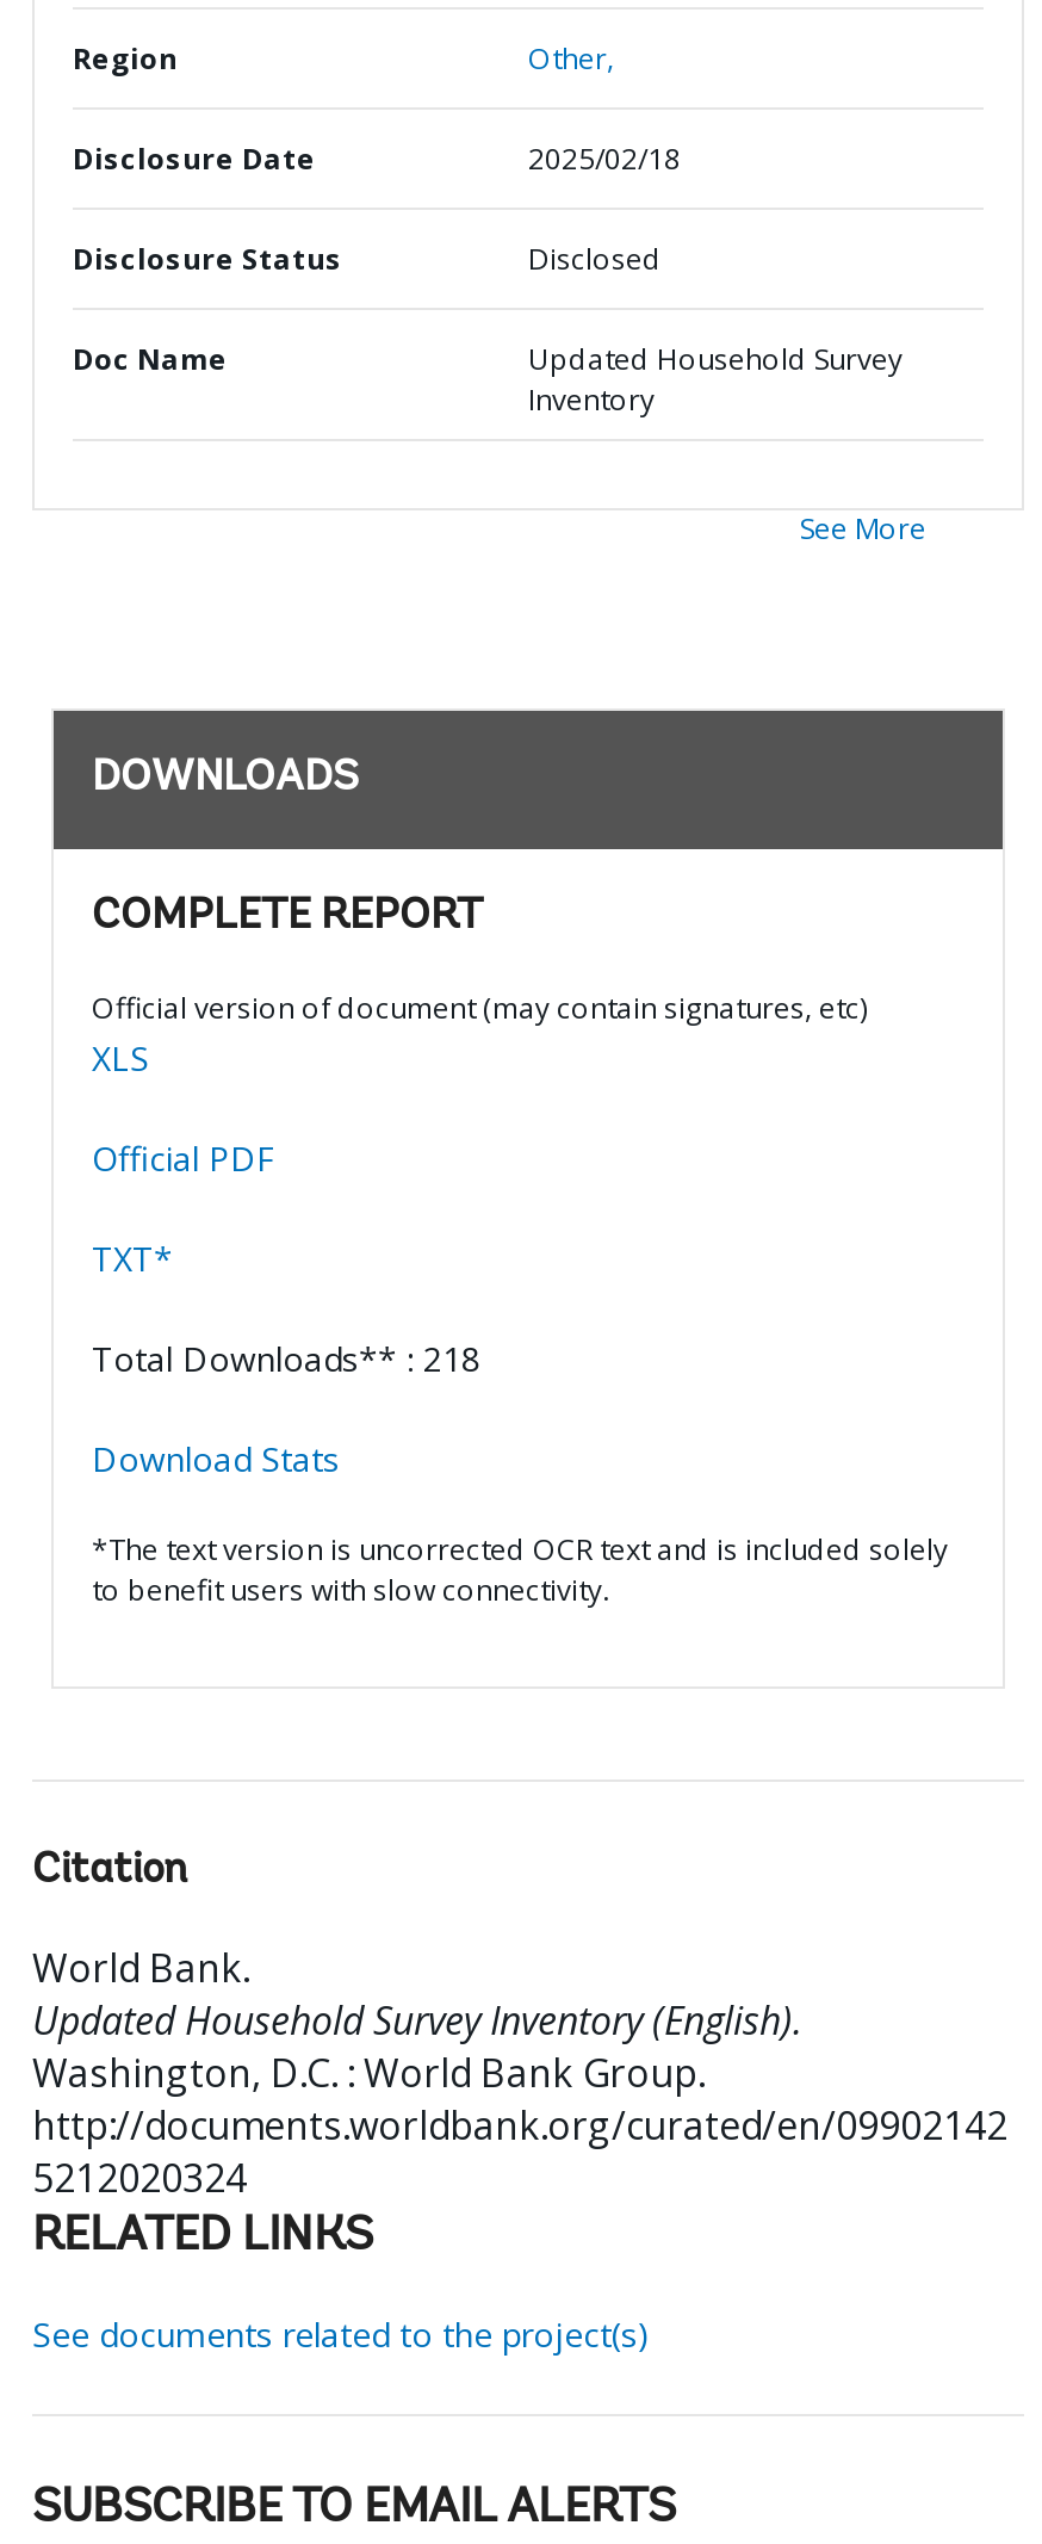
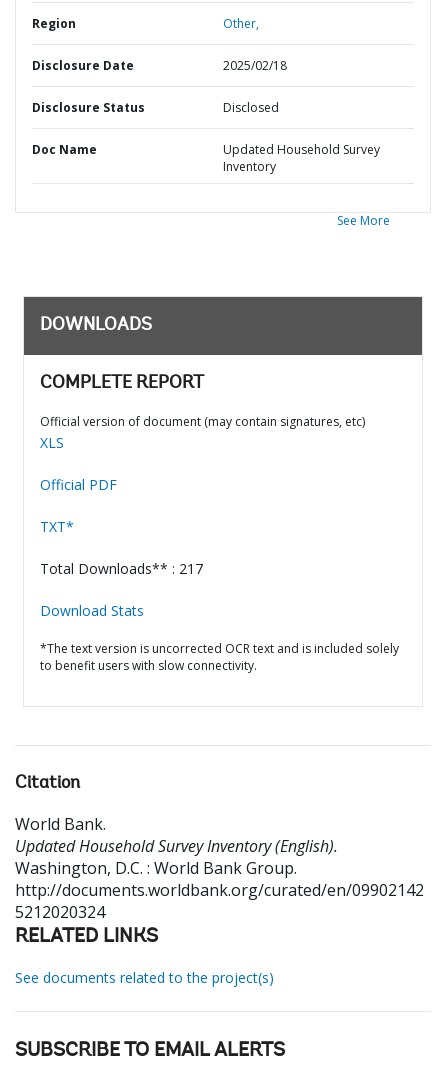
- Total Downloads** : 218
+ Total Downloads** : 217
